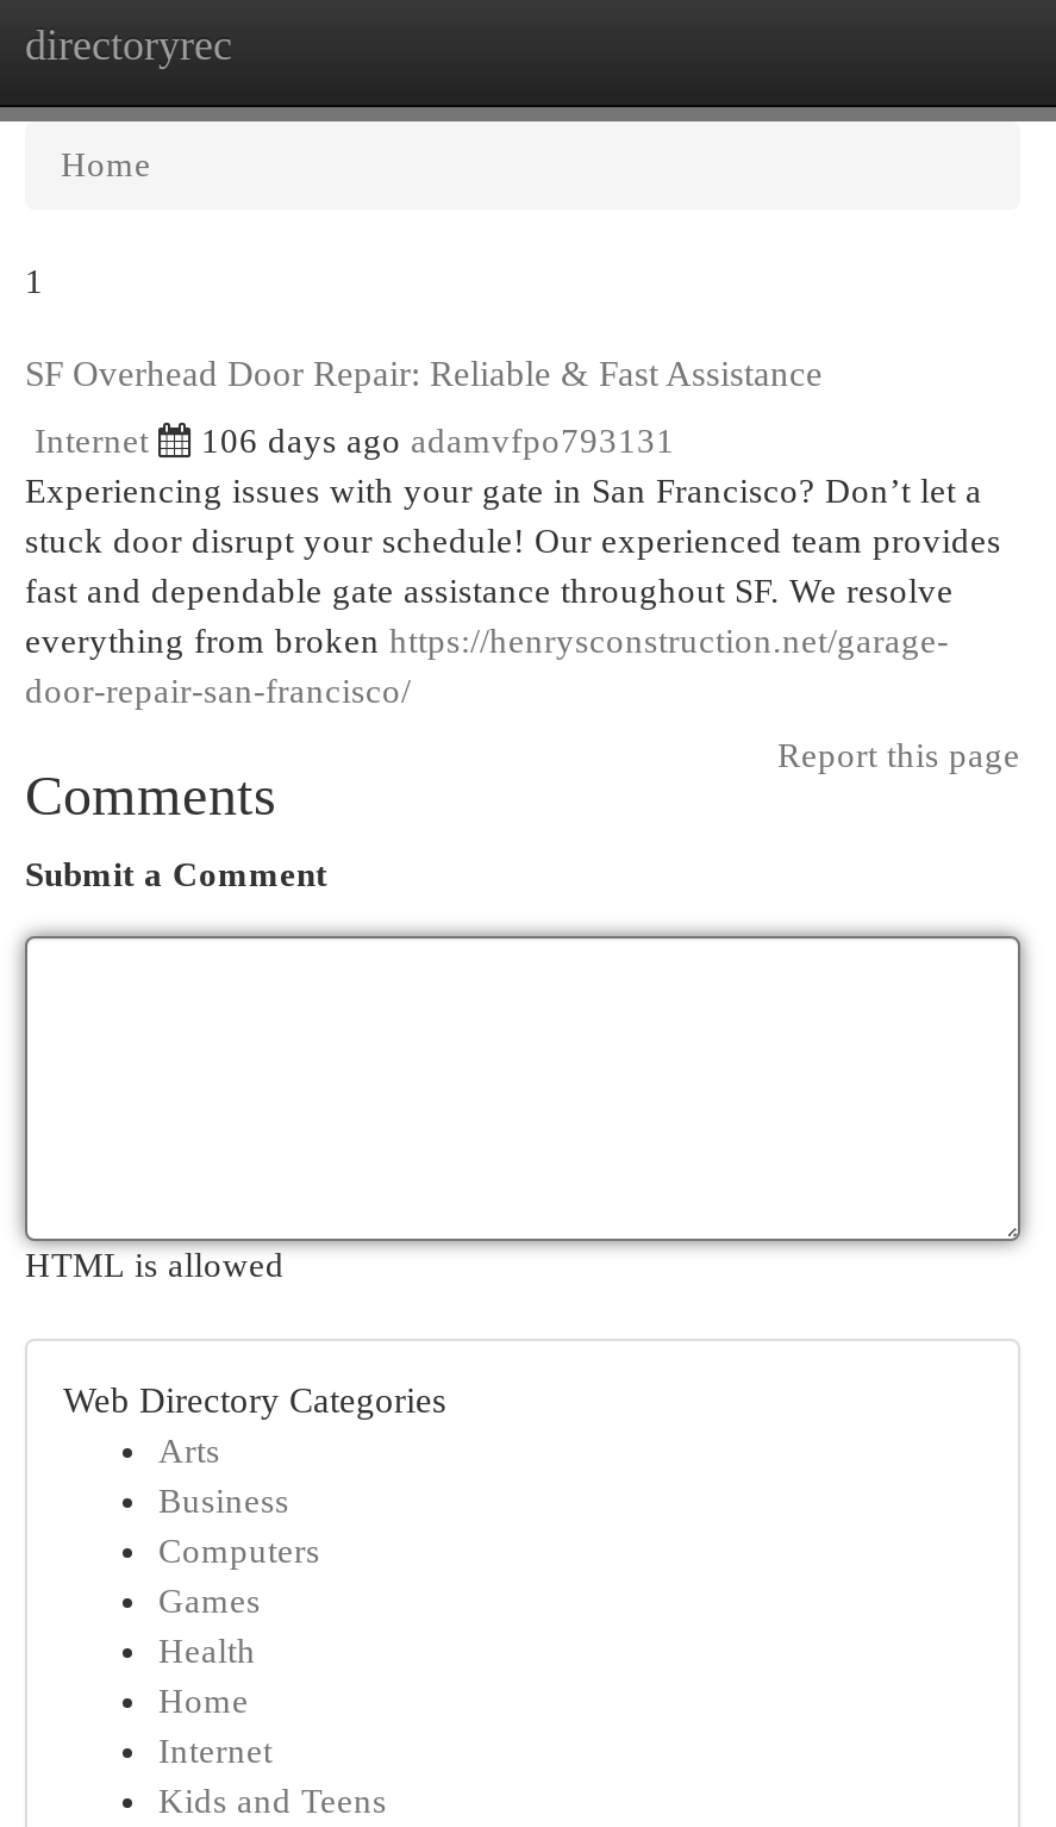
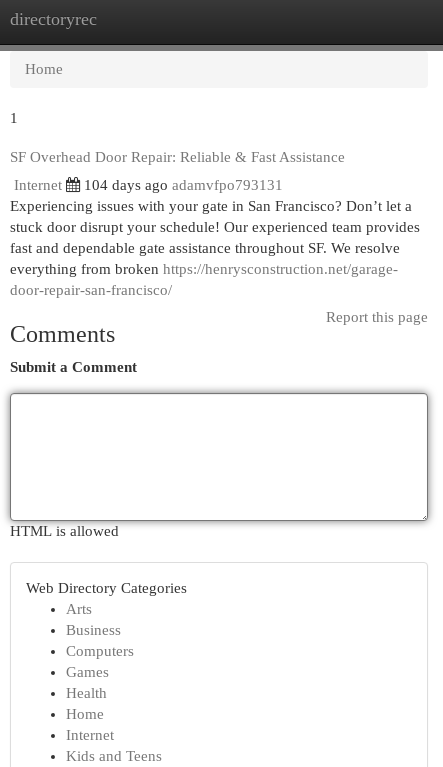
- 106 days ago adamvfpo793131
+ 104 days ago adamvfpo793131
